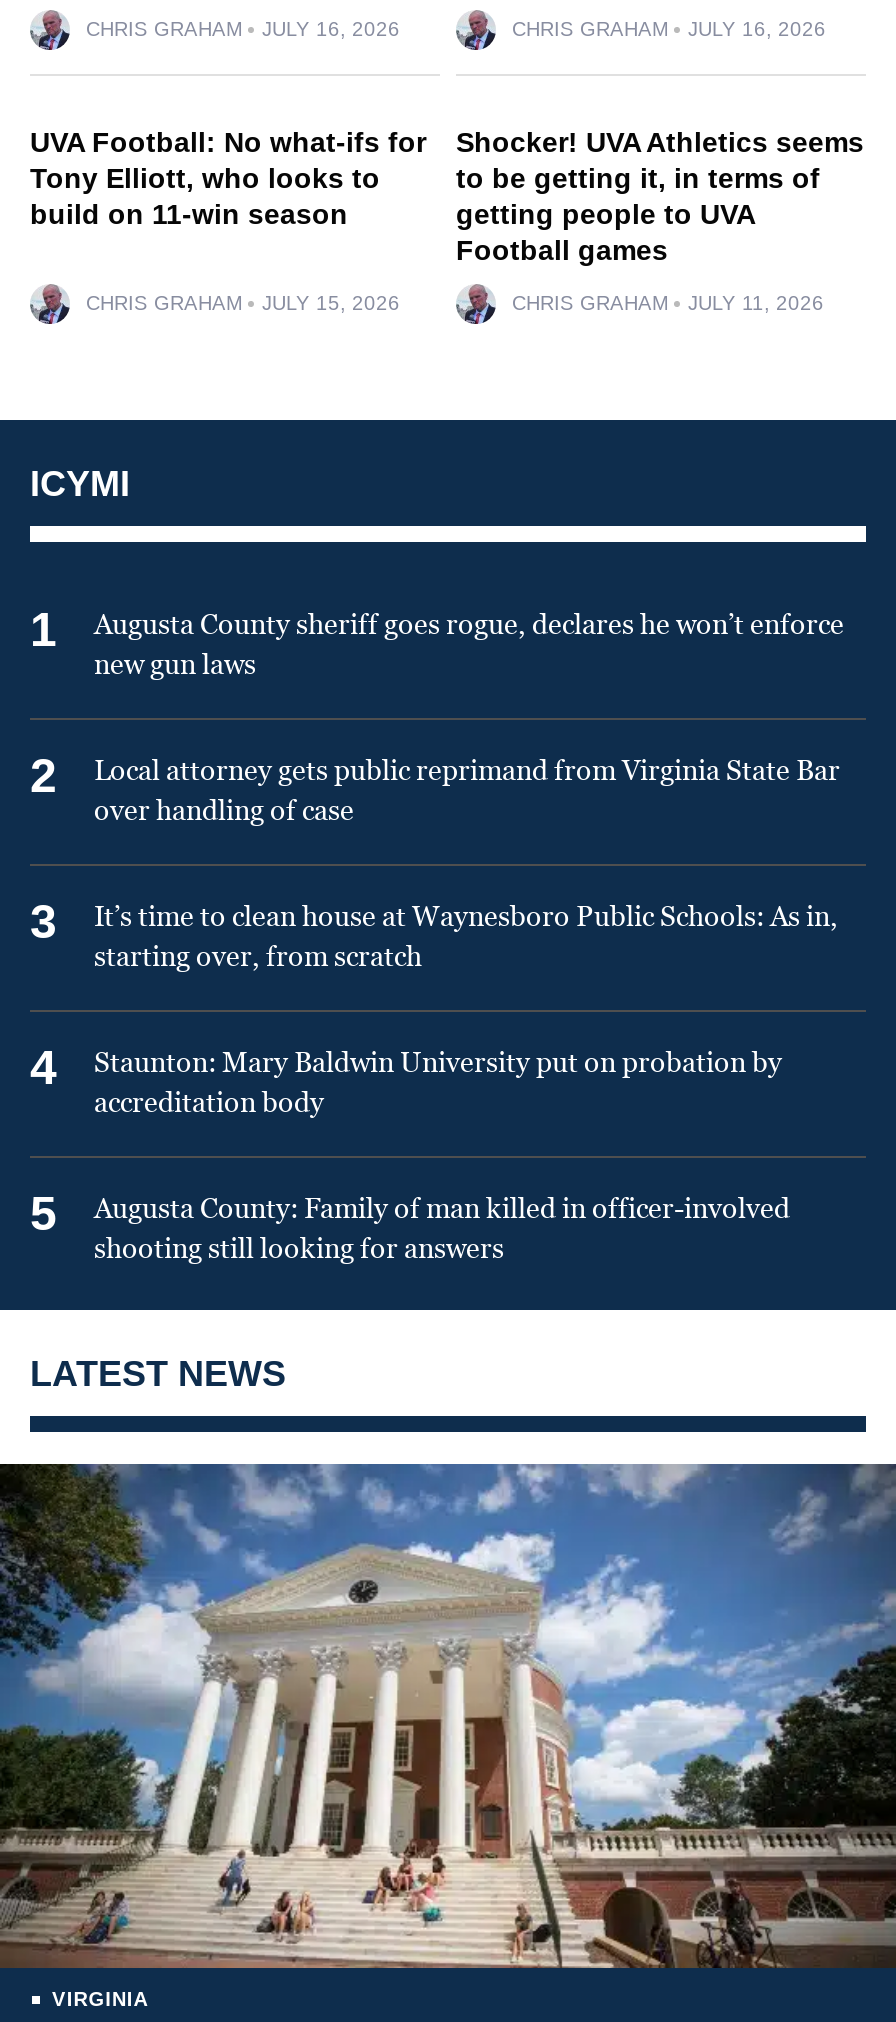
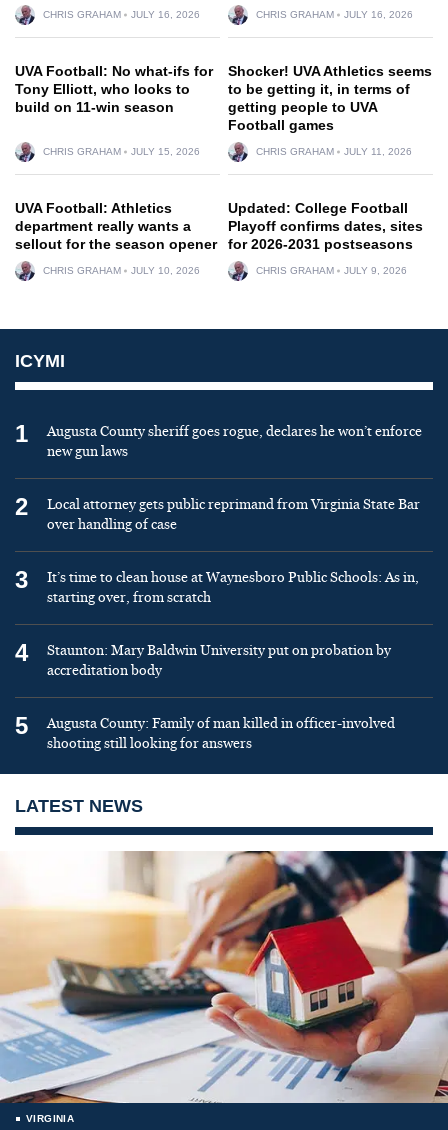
+ UVA Football: Athletics
+ department really wants a
+ sellout for the season opener
+ CHRIS GRAHAM
+ JULY 10, 2026

+ Updated: College Football
+ Playoff confirms dates, sites
+ for 2026-2031 postseasons
+ CHRIS GRAHAM
+ JULY 9, 2026

- [image]
+ [image]
